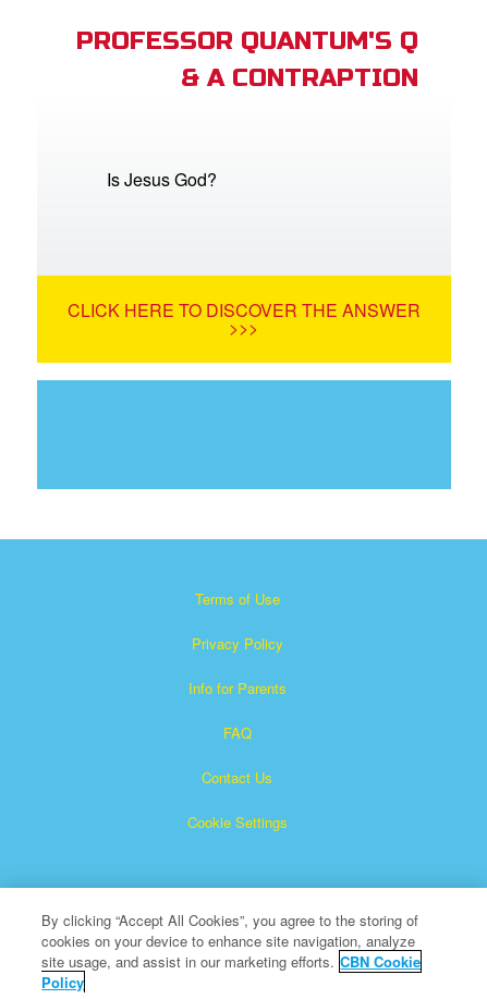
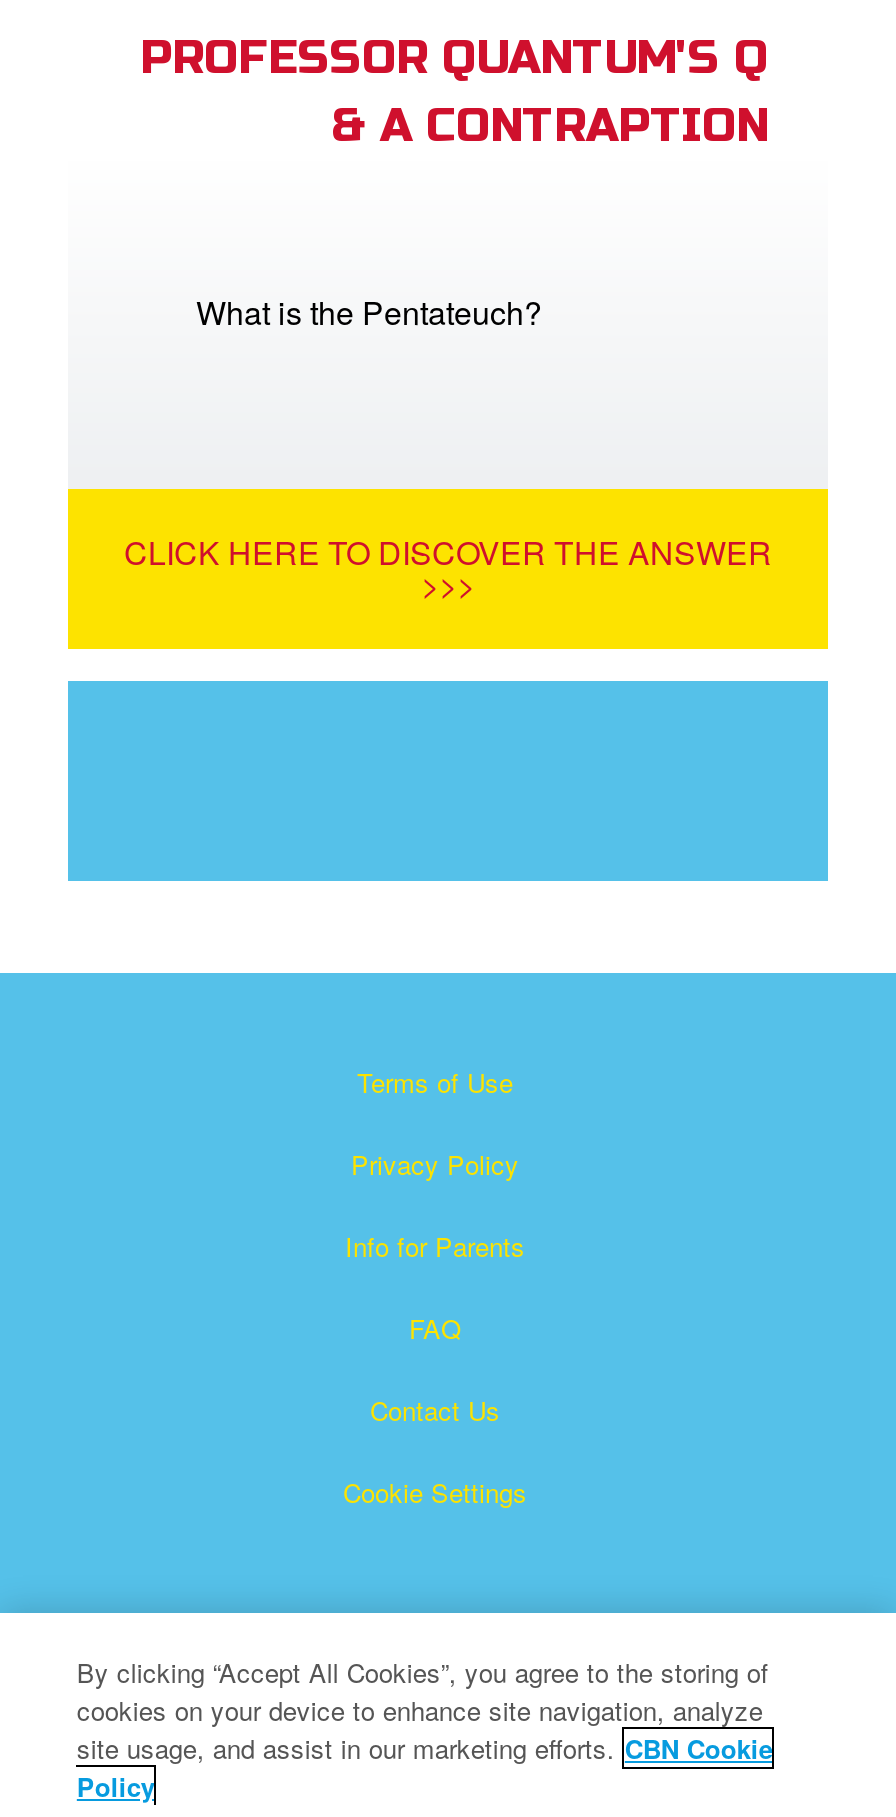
- Is Jesus God?
+ What is the Pentateuch?
